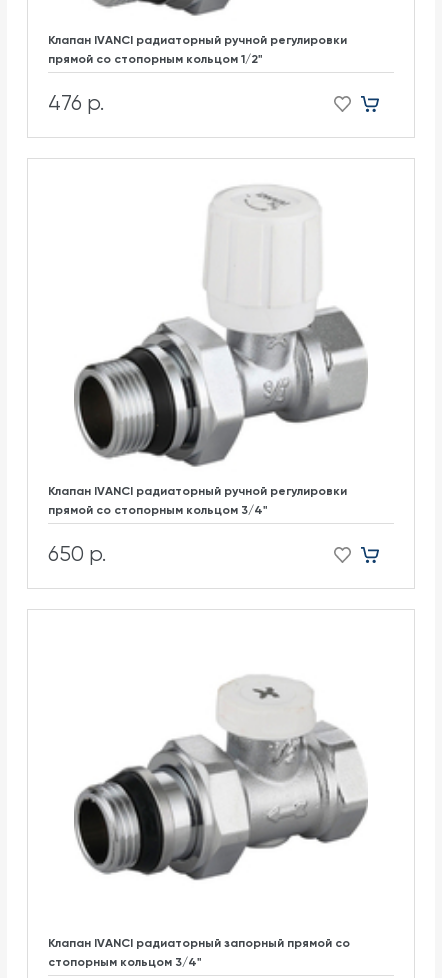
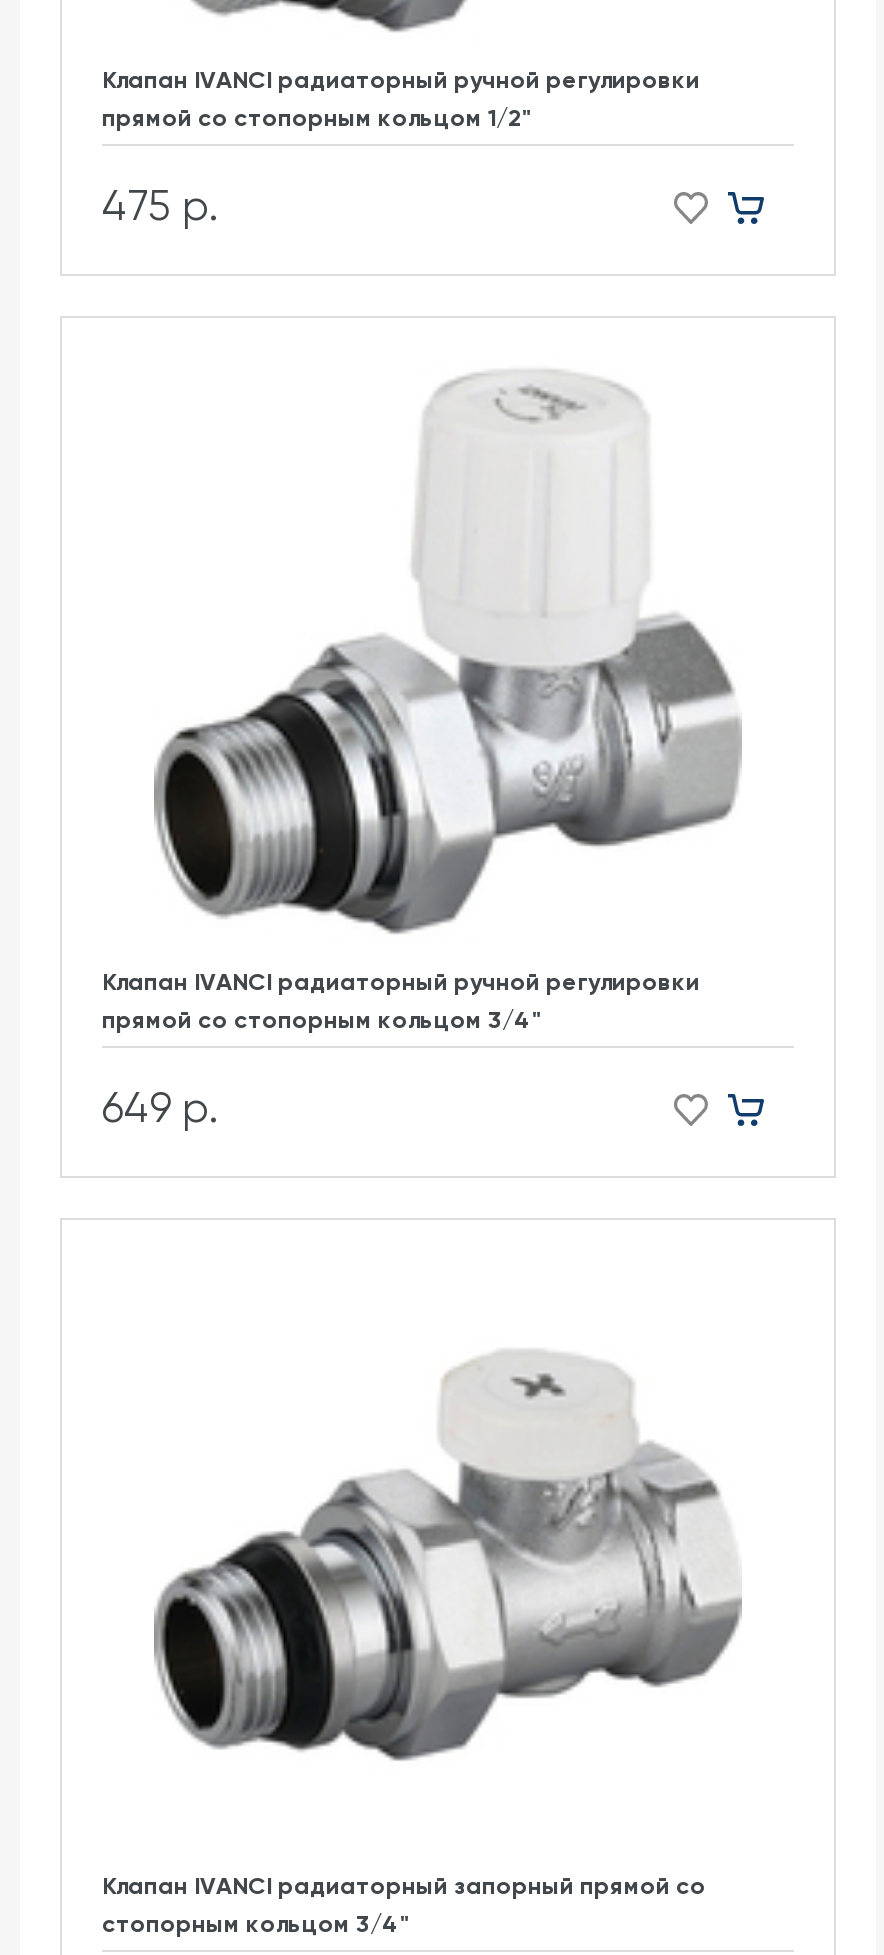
- 476 р.
+ 475 р.

- 650 р.
+ 649 р.
